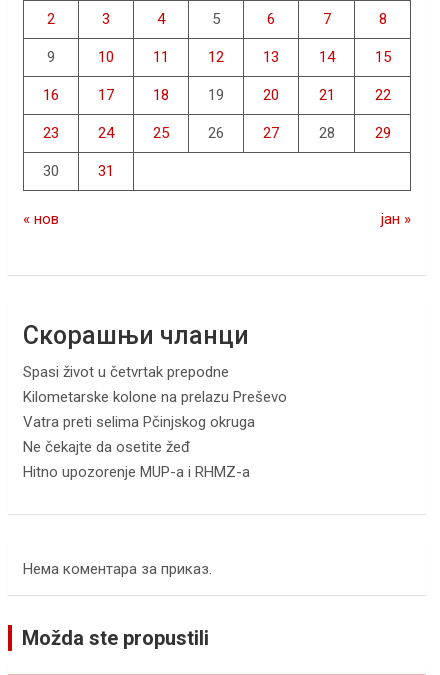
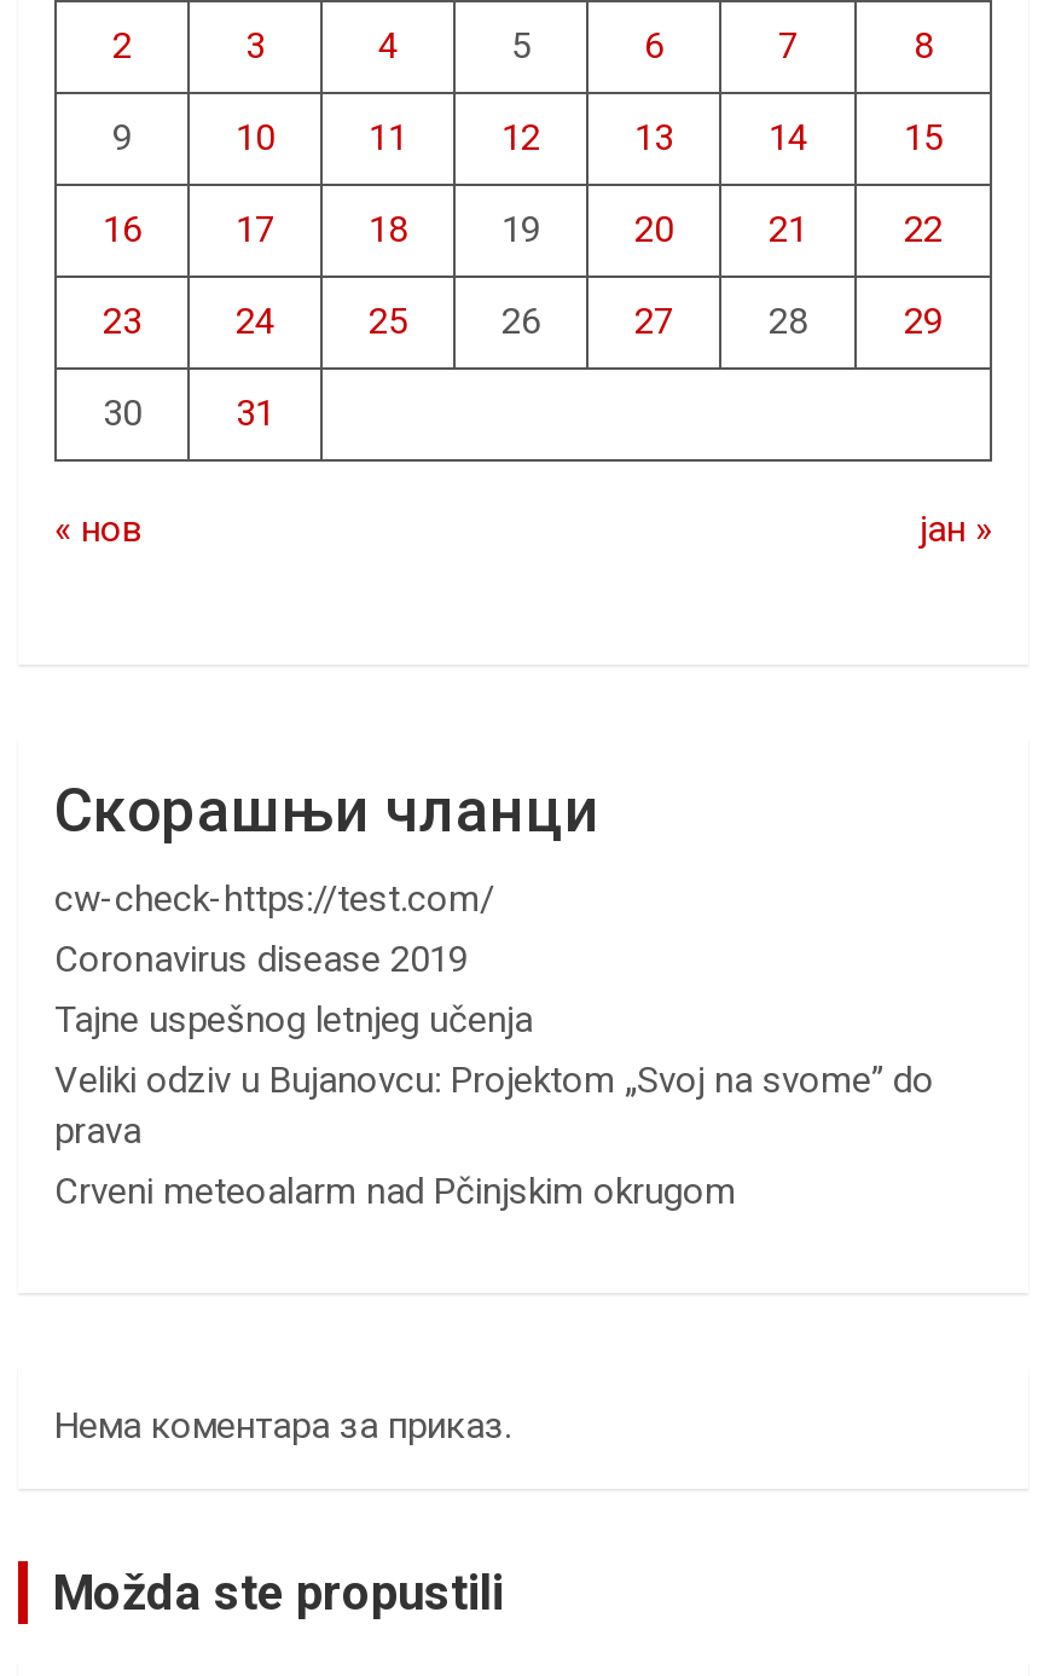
- Spasi život u četvrtak prepodne
- Kilometarske kolone na prelazu Preševo
- Vatra preti selima Pčinjskog okruga
- Ne čekajte da osetite žeđ
- Hitno upozorenje MUP-a i RHMZ-a
+ cw-check-https://test.com/
+ Coronavirus disease 2019
+ Tajne uspešnog letnjeg učenja
+ Veliki odziv u Bujanovcu: Projektom „Svoj na svome” do
+ prava
+ Crveni meteoalarm nad Pčinjskim okrugom
